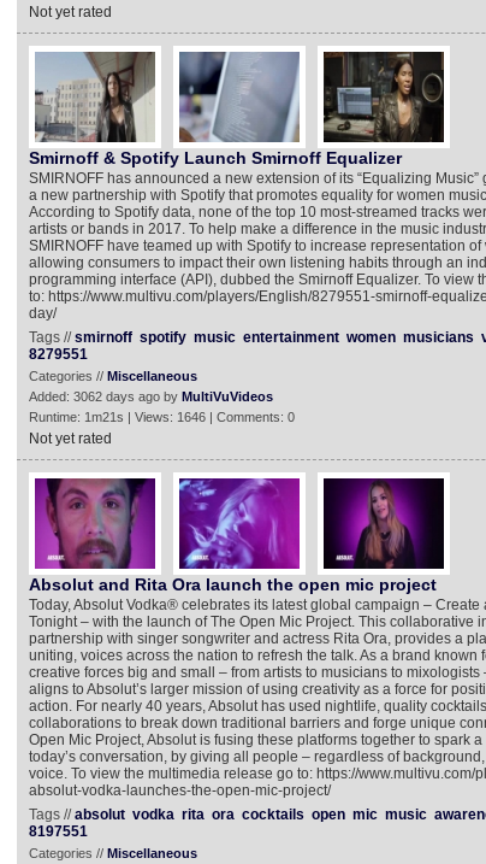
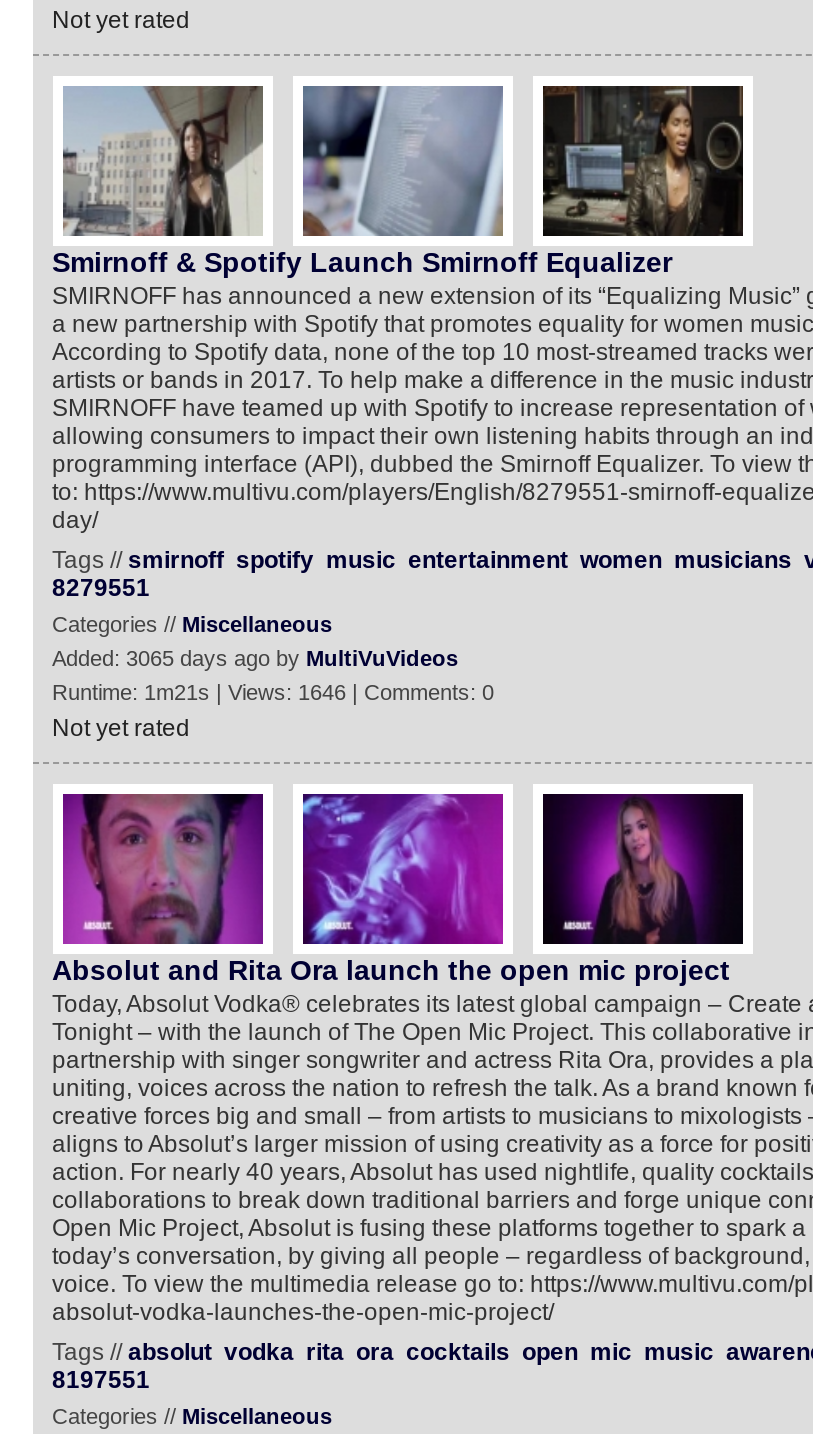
- Added: 3062 days ago by MultiVuVideos
+ Added: 3065 days ago by MultiVuVideos
